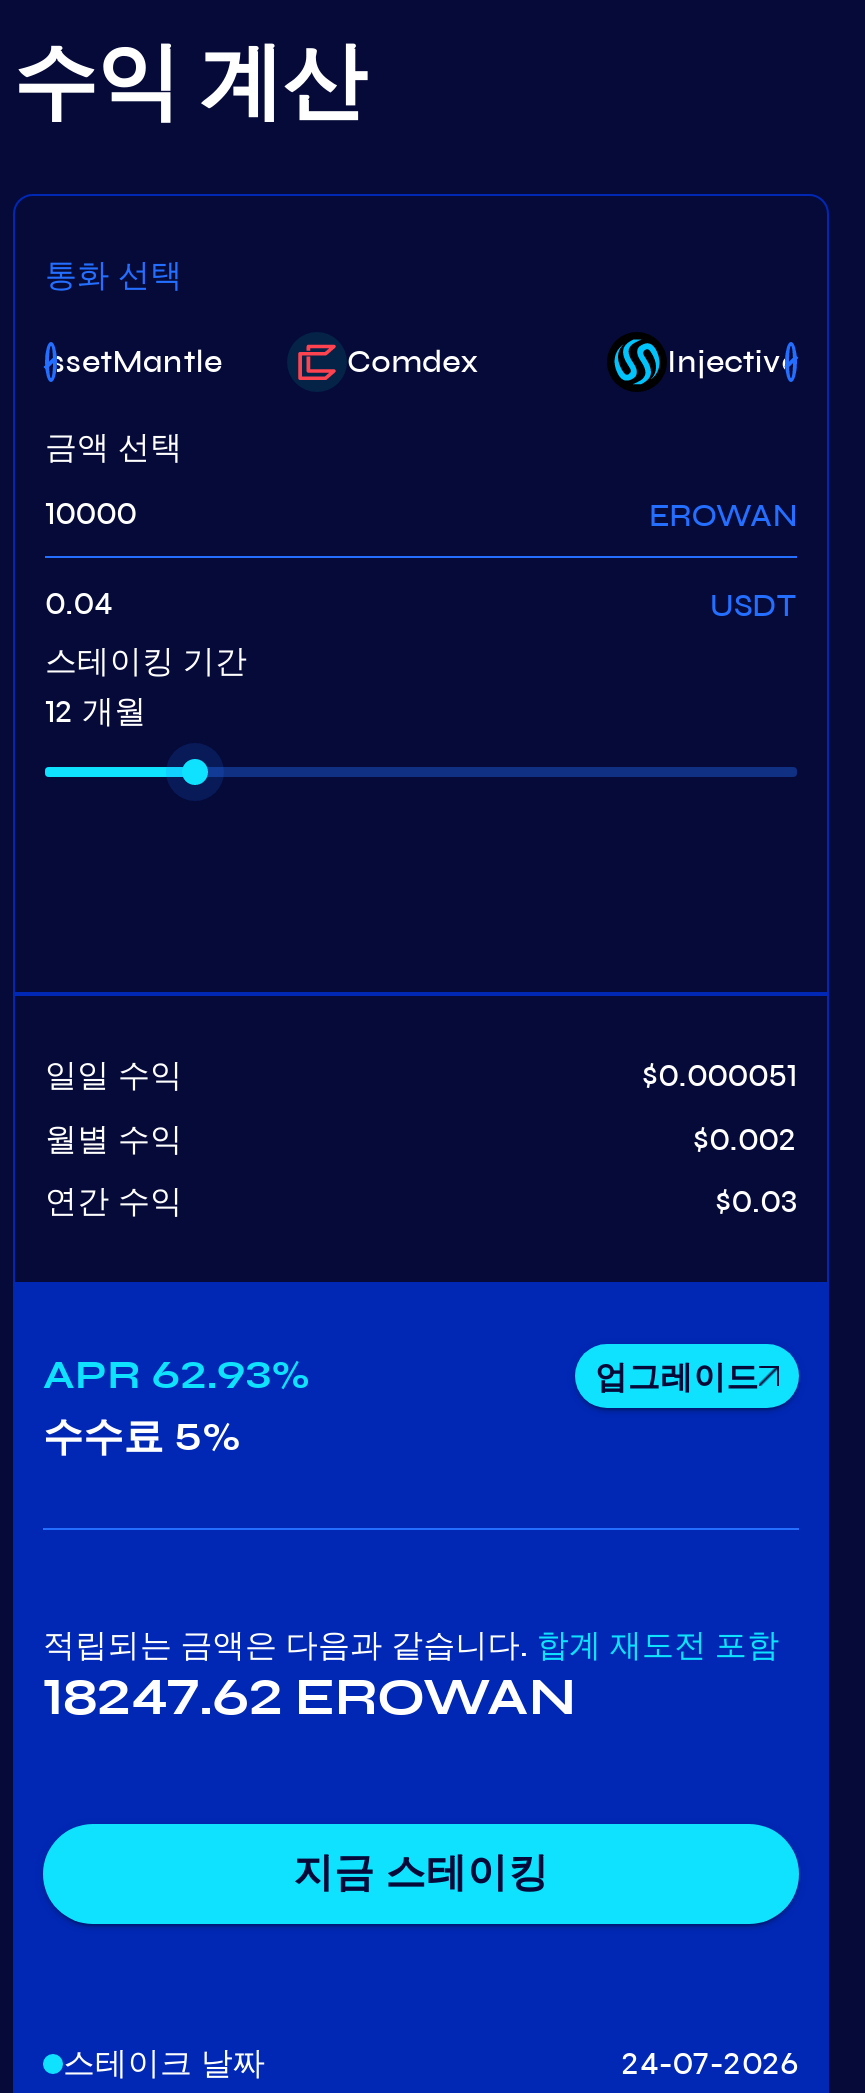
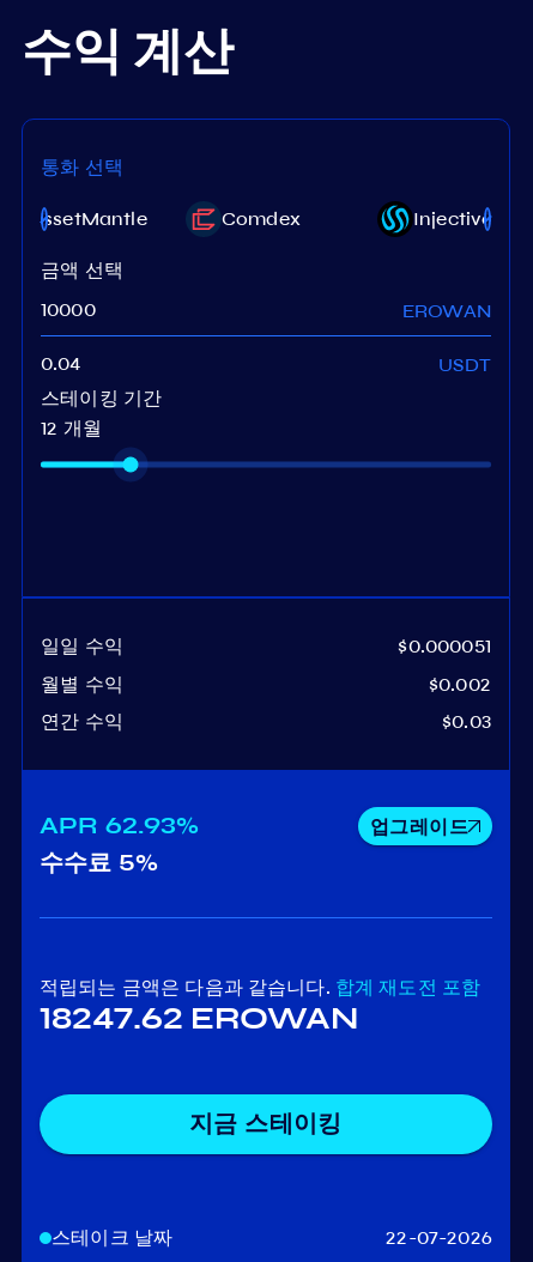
- 24-07-2026
+ 22-07-2026
